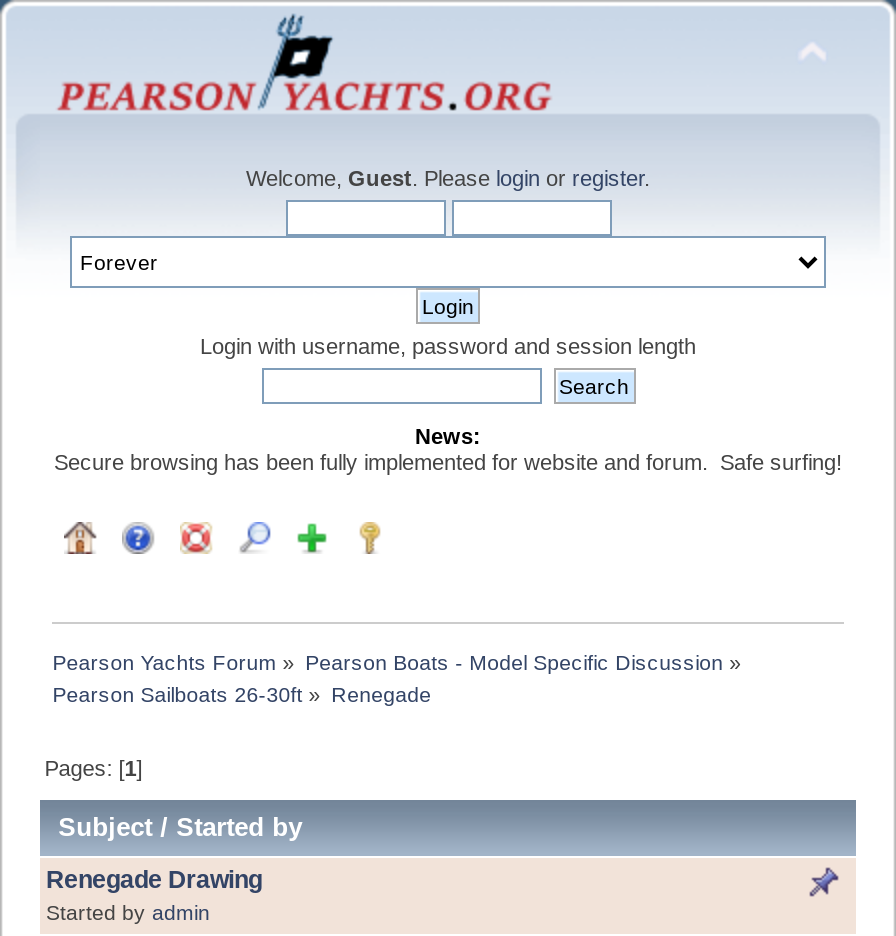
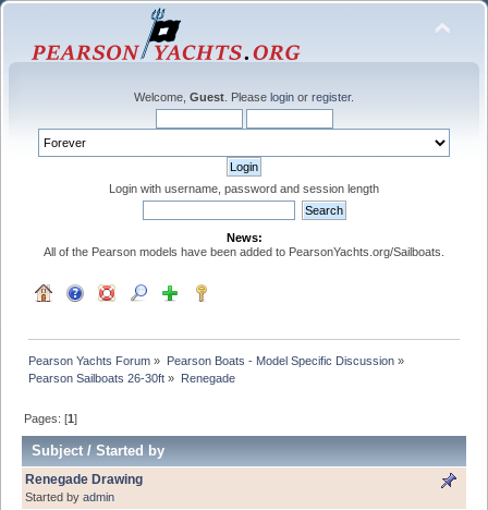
- Secure browsing has been fully implemented for website and forum. Safe surfing!
+ All of the Pearson models have been added to PearsonYachts.org/Sailboats.
